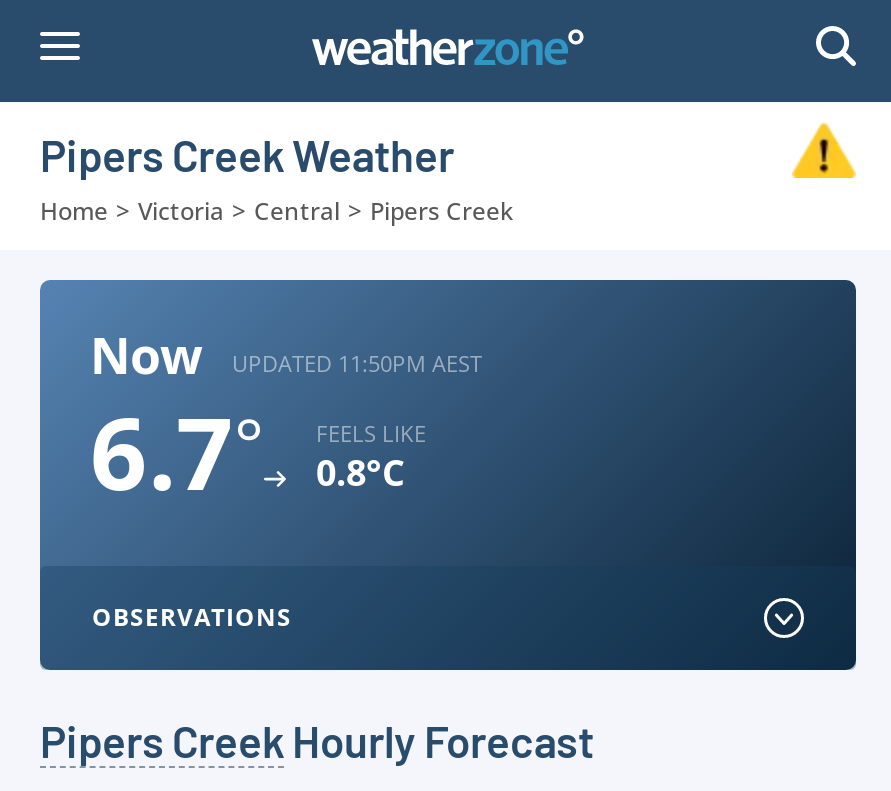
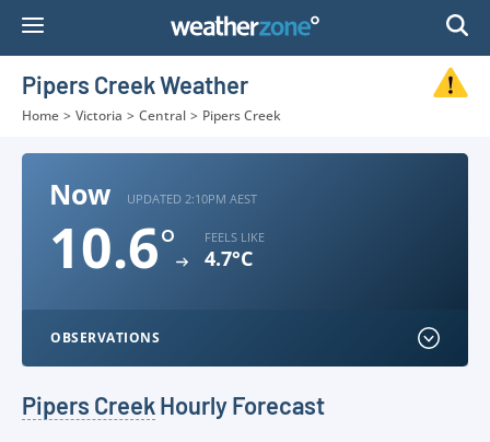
- UPDATED 11:50PM AEST
+ UPDATED 2:10PM AEST

- 6.7°
+ 10.6°

- 0.8°C
+ 4.7°C
